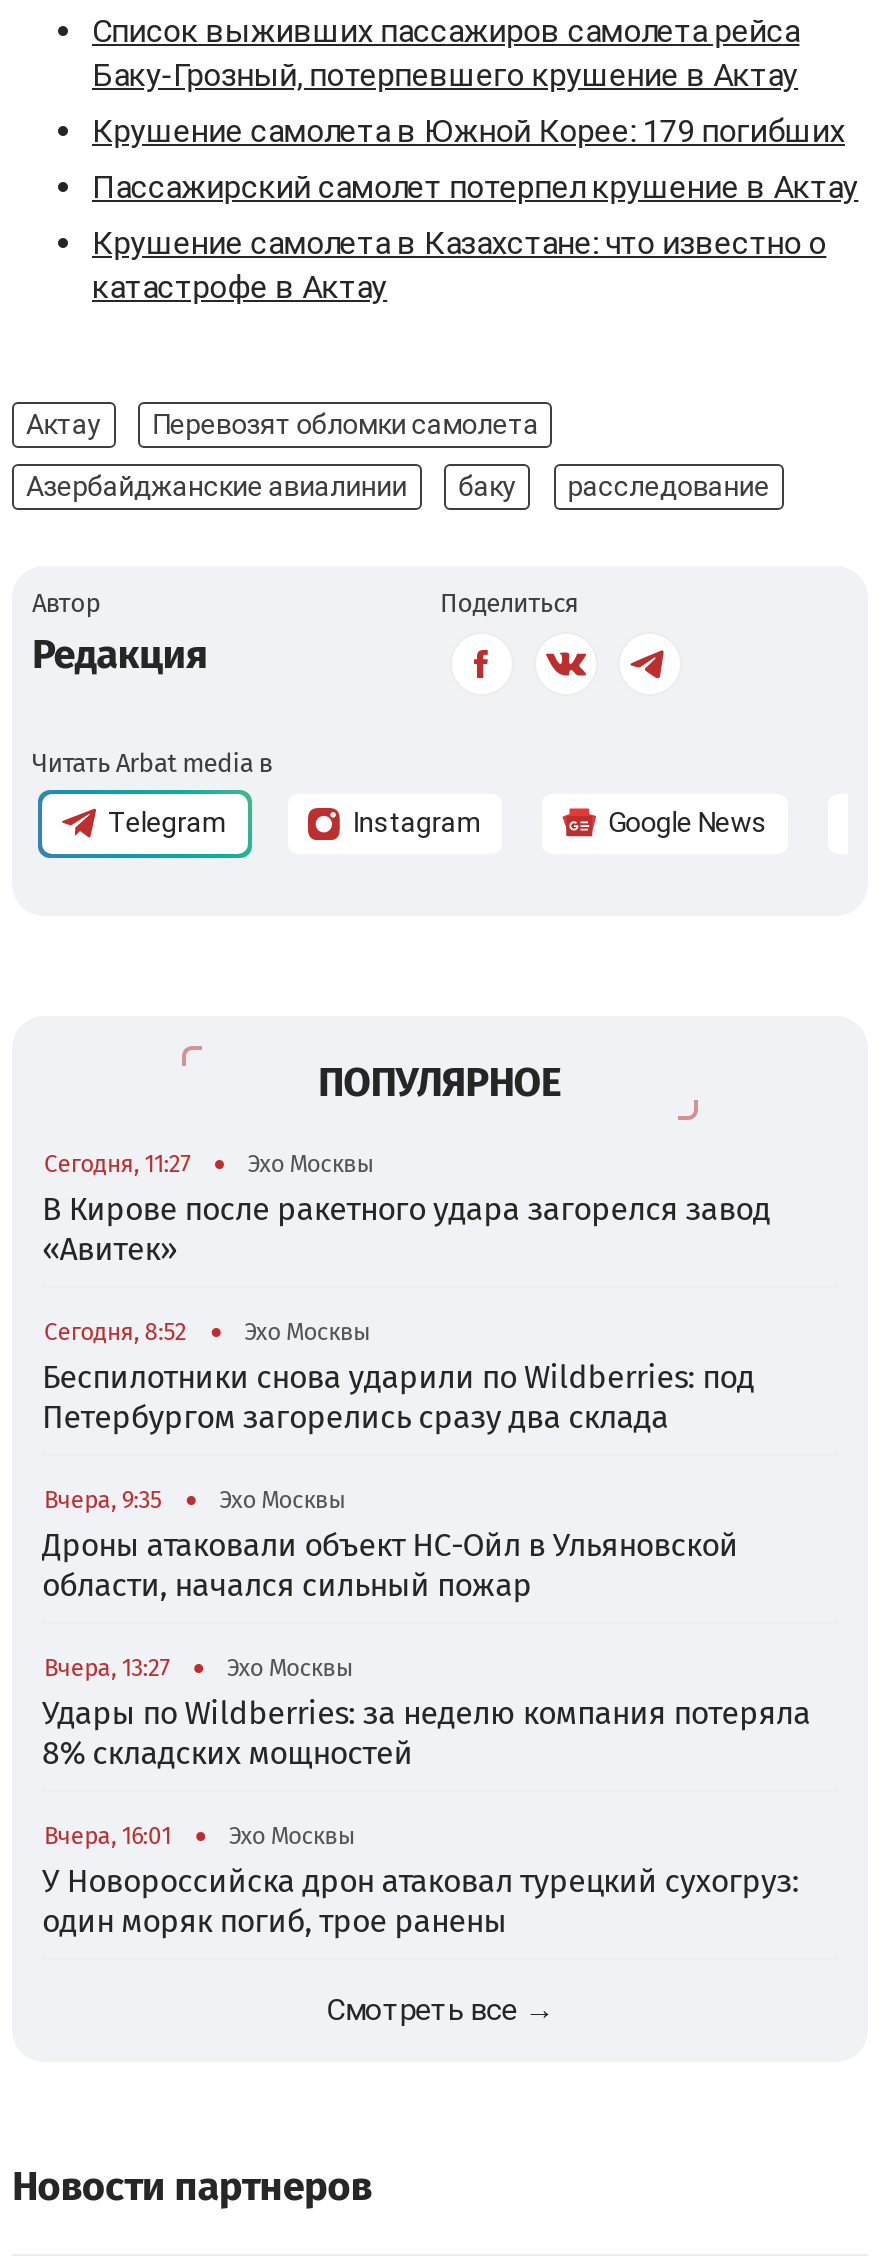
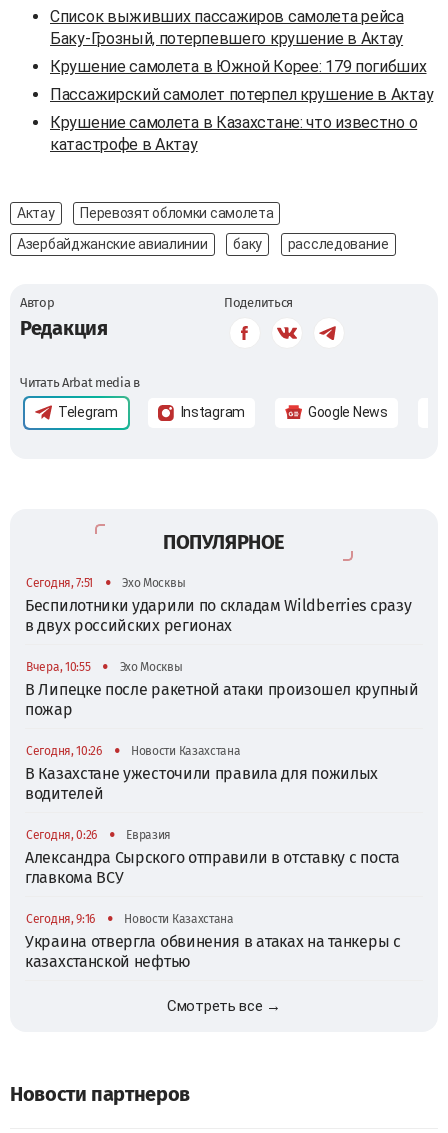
- Сегодня, 11:27
+ Сегодня, 7:51

- В Кирове после ракетного удара загорелся завод
- «Авитек»
+ Беспилотники ударили по складам Wildberries сразу
+ в двух российских регионах

- Сегодня, 8:52
+ Вчера, 10:55

- Беспилотники снова ударили по Wildberries: под
- Петербургом загорелись сразу два склада
+ В Липецке после ракетной атаки произошел крупный
+ пожар

- Эхо Москвы
- Дроны атаковали объект НС-Ойл в Ульяновской
- области, начался сильный пожар
+ Новости Казахстана
+ В Казахстане ужесточили правила для пожилых
+ водителей

- Вчера, 9:35
+ Сегодня, 10:26

- Эхо Москвы
- Удары по Wildberries: за неделю компания потеряла
- 8% складских мощностей
+ Евразия
+ Александра Сырского отправили в отставку с поста
+ главкома ВСУ

- Вчера, 13:27
+ Сегодня, 0:26

- Эхо Москвы
- У Новороссийска дрон атаковал турецкий сухогруз:
- один моряк погиб, трое ранены
+ Новости Казахстана
+ Украина отвергла обвинения в атаках на танкеры с
+ казахстанской нефтью

- Вчера, 16:01
+ Сегодня, 9:16
